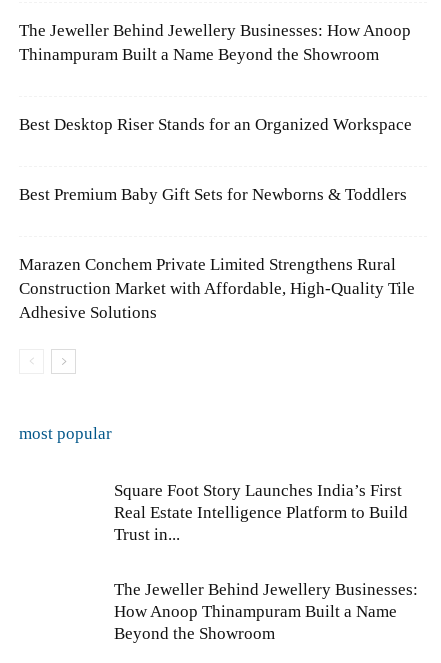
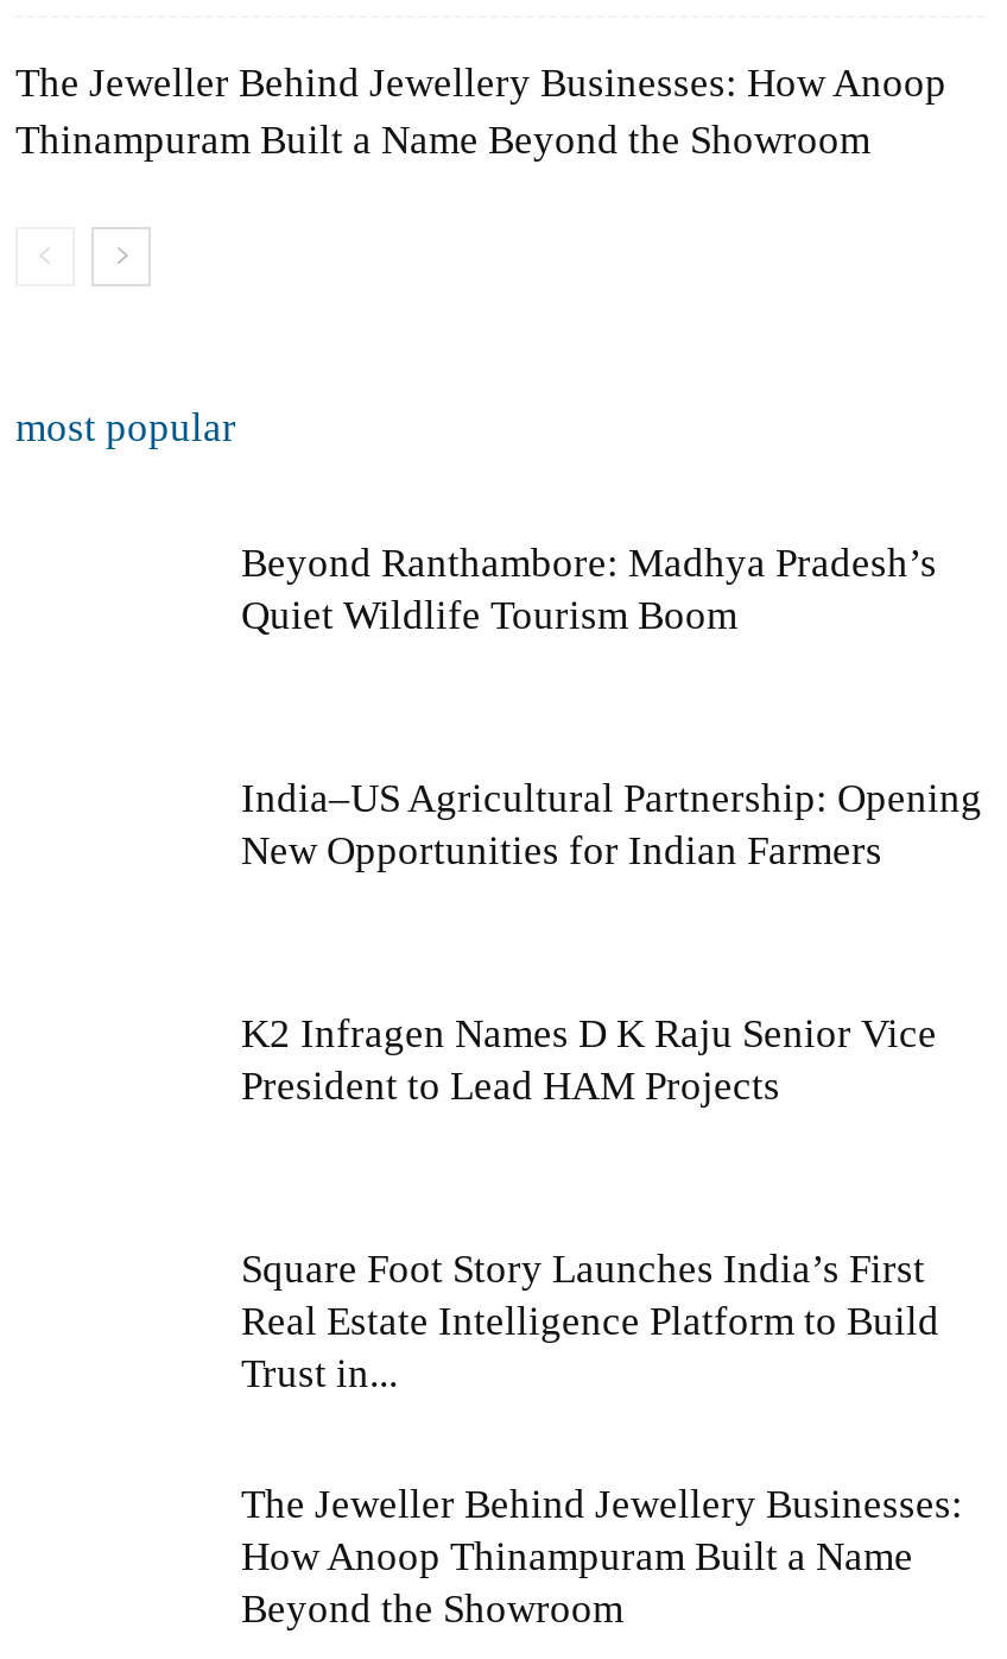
- Best Desktop Riser Stands for an Organized Workspace

- Best Premium Baby Gift Sets for Newborns & Toddlers

- Marazen Conchem Private Limited Strengthens Rural
- Construction Market with Affordable, High-Quality Tile
- Adhesive Solutions

moved up: most popular

+ Beyond Ranthambore: Madhya Pradesh’s
+ Quiet Wildlife Tourism Boom

+ India–US Agricultural Partnership: Opening
+ New Opportunities for Indian Farmers

+ K2 Infragen Names D K Raju Senior Vice
+ President to Lead HAM Projects
